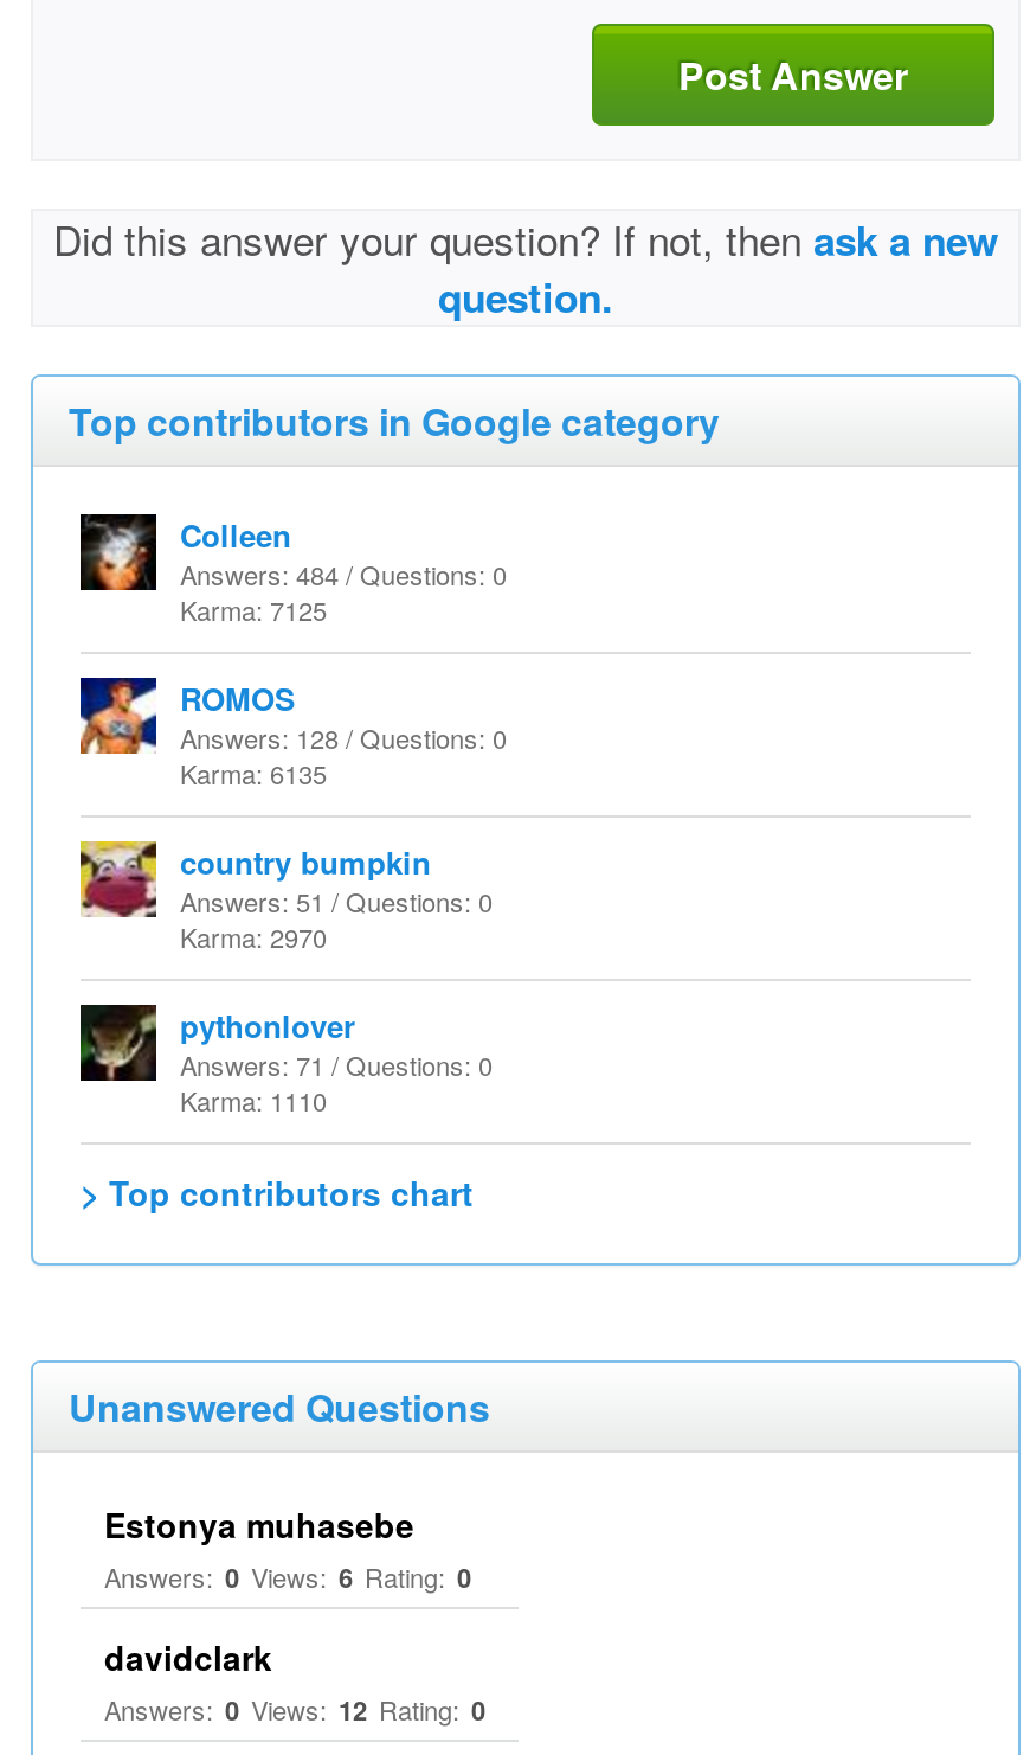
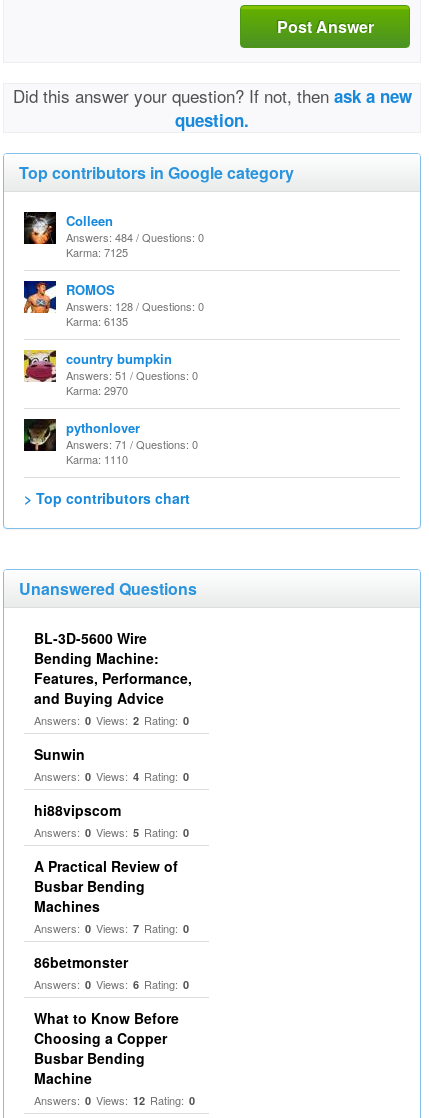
- Estonya muhasebe
+ BL-3D-5600 Wire
+ Bending Machine:
+ Features, Performance,
+ and Buying Advice
+ Answers: 0 Views: 2 Rating: 0
+ Sunwin
+ Answers: 0 Views: 4 Rating: 0
+ hi88vipscom
+ Answers: 0 Views: 5 Rating: 0
+ A Practical Review of
+ Busbar Bending
+ Machines
+ Answers: 0 Views: 7 Rating: 0
+ 86betmonster

- davidclark
+ What to Know Before
+ Choosing a Copper
+ Busbar Bending
+ Machine
